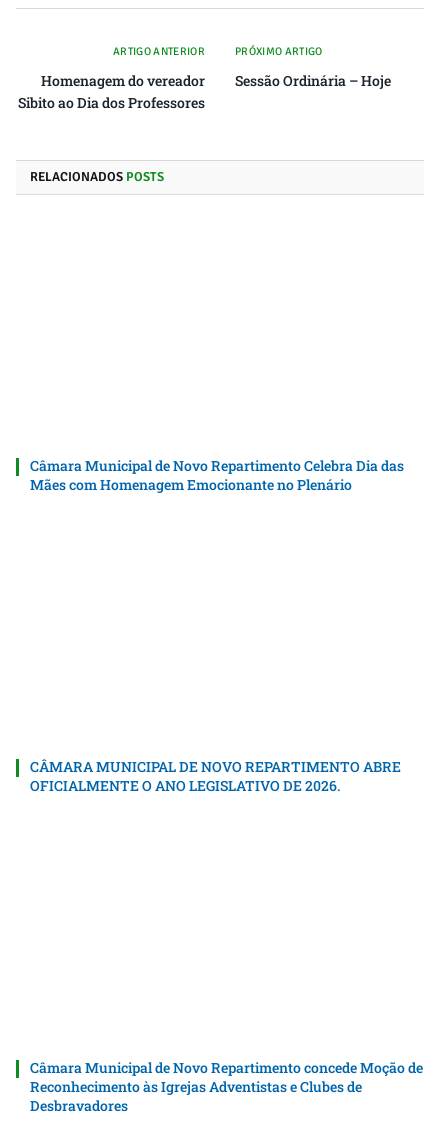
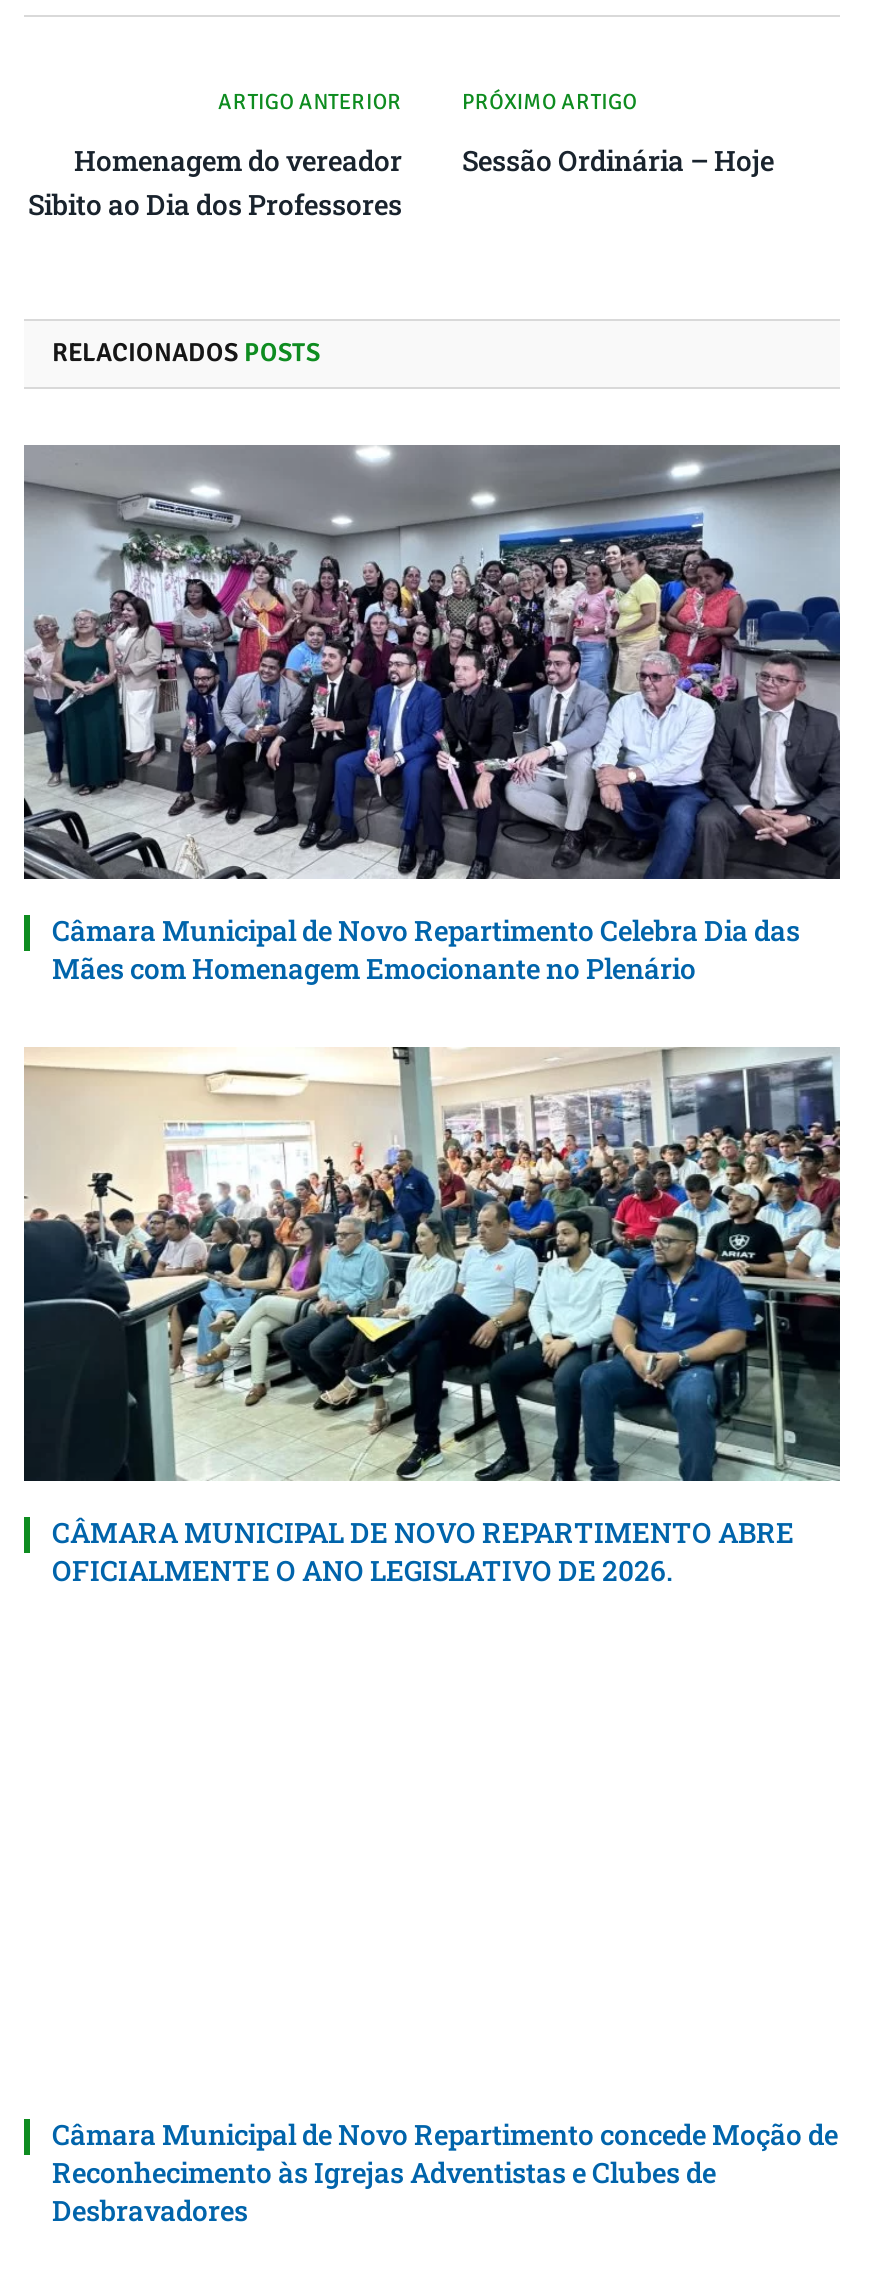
+ [image]

+ [image]
